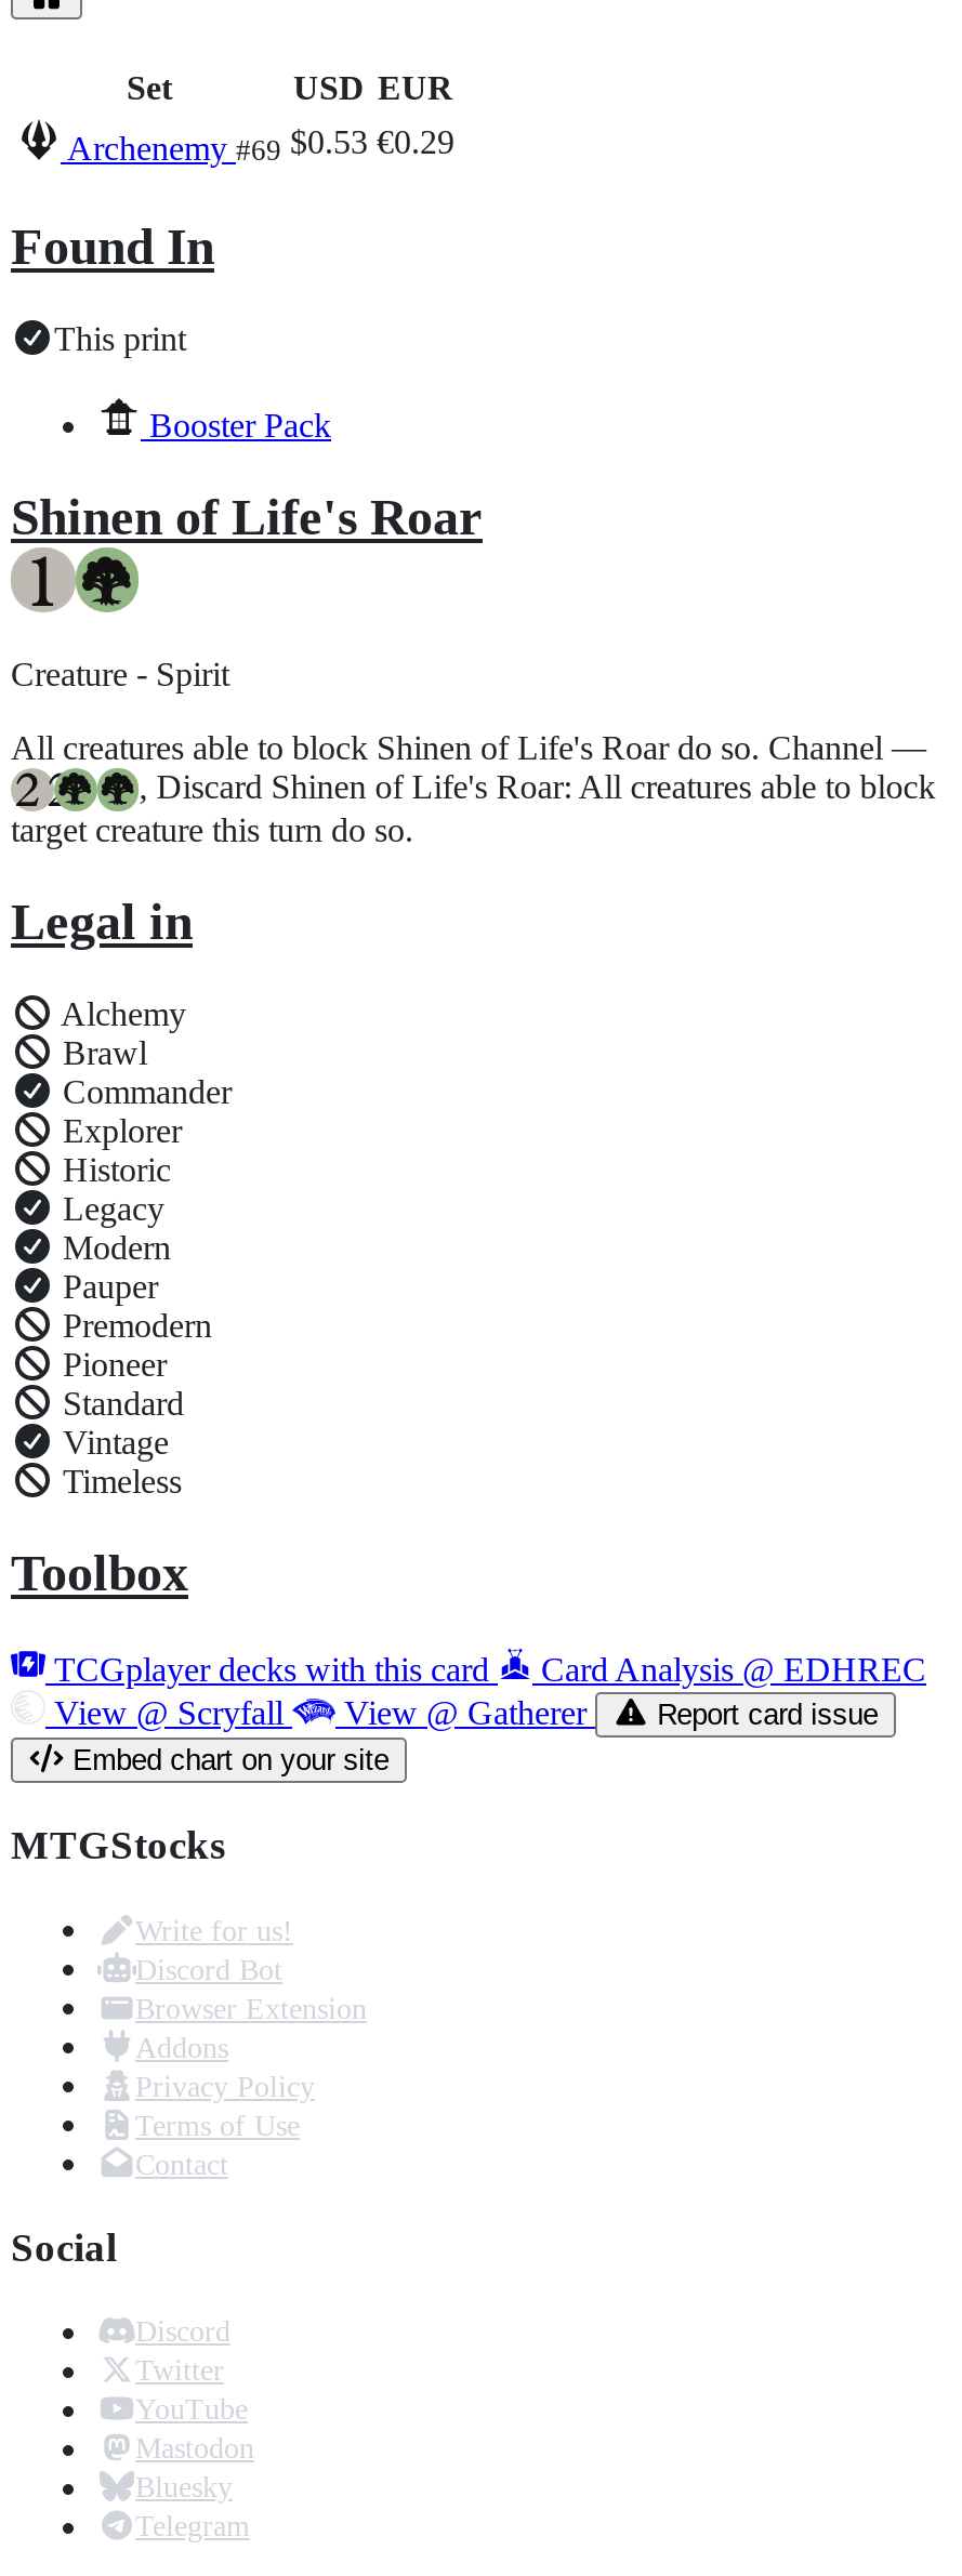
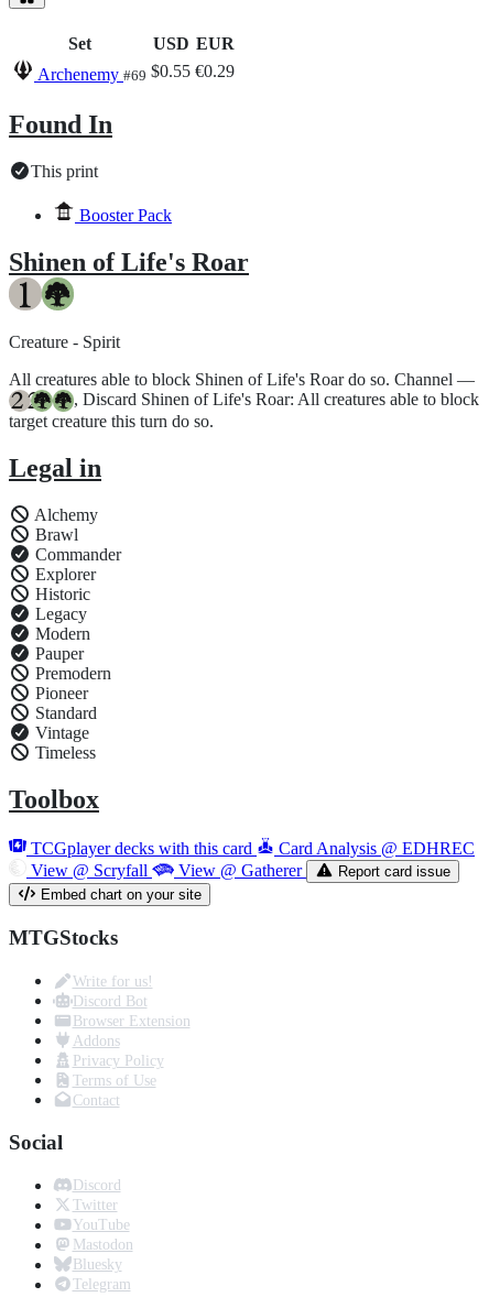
- Archenemy #69 $0.53 €0.29
+ Archenemy #69 $0.55 €0.29
